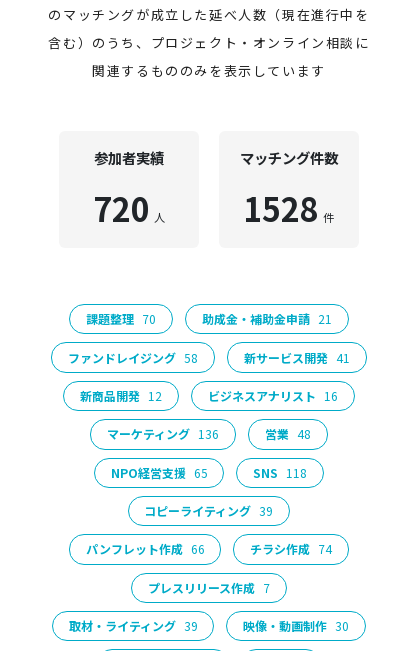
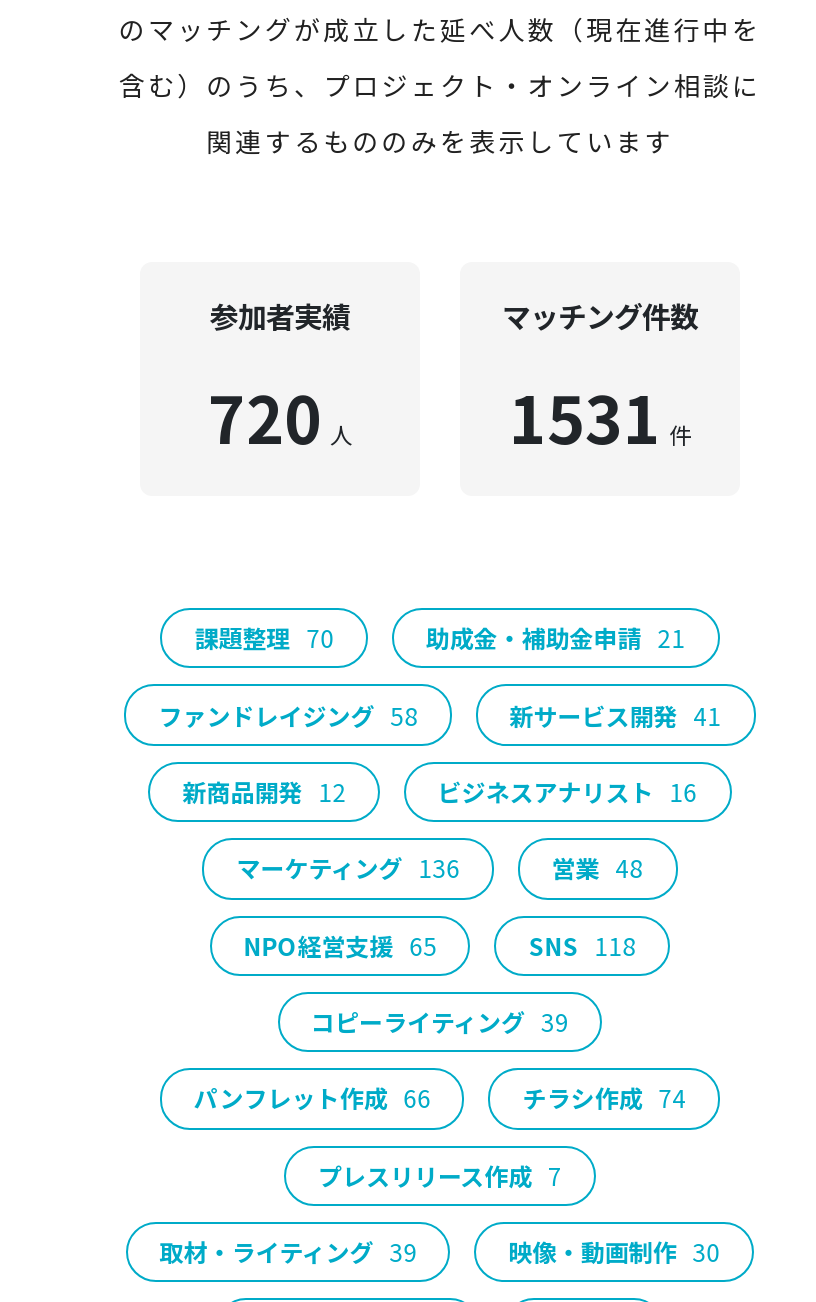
- 720 人 1528 件
+ 720 人 1531 件
